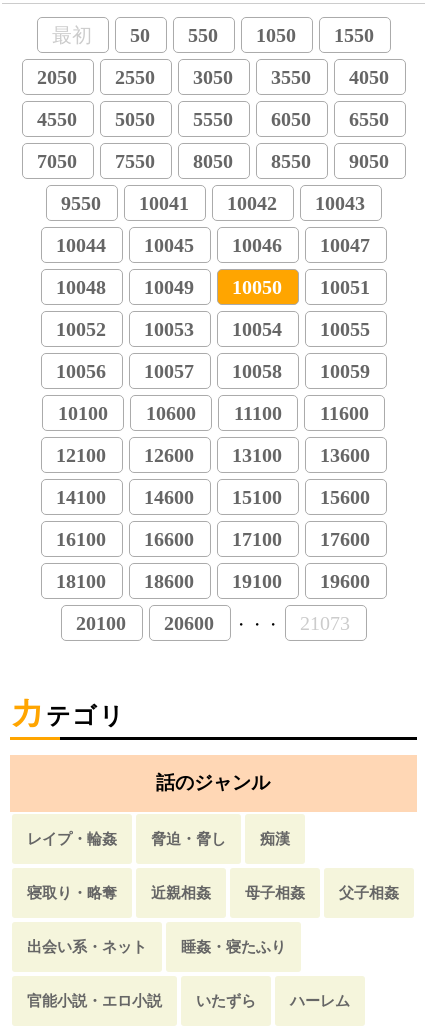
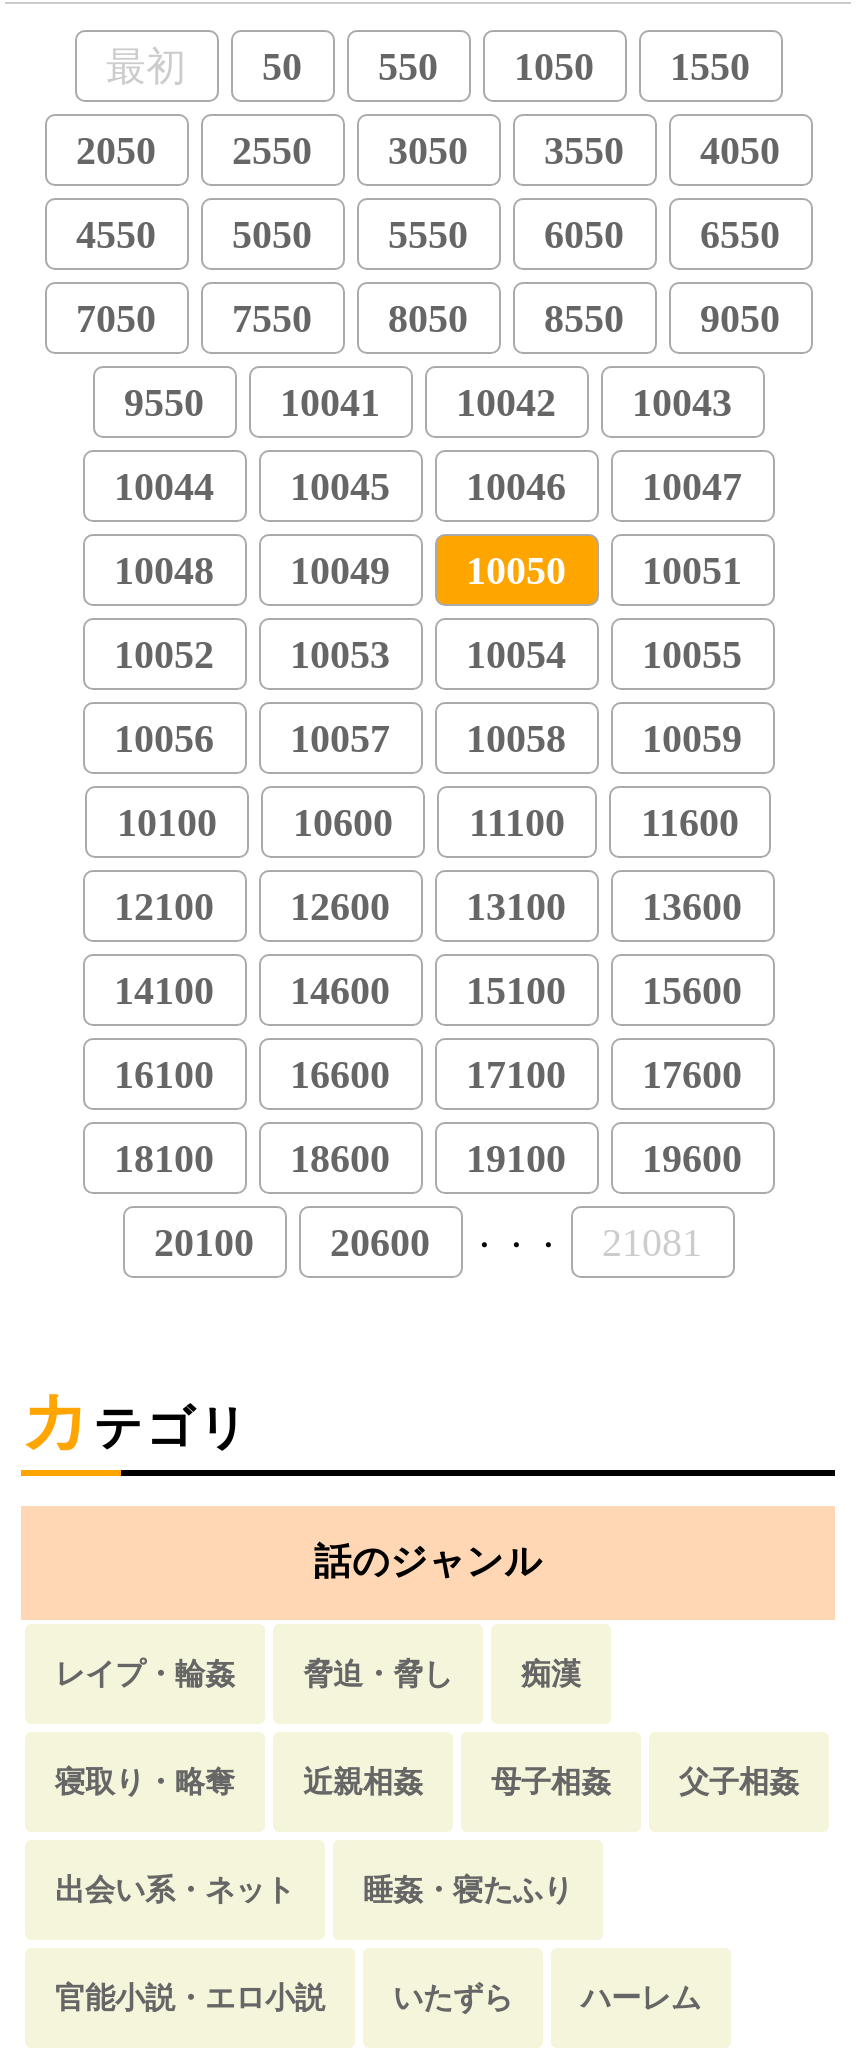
- 21073
+ 21081
